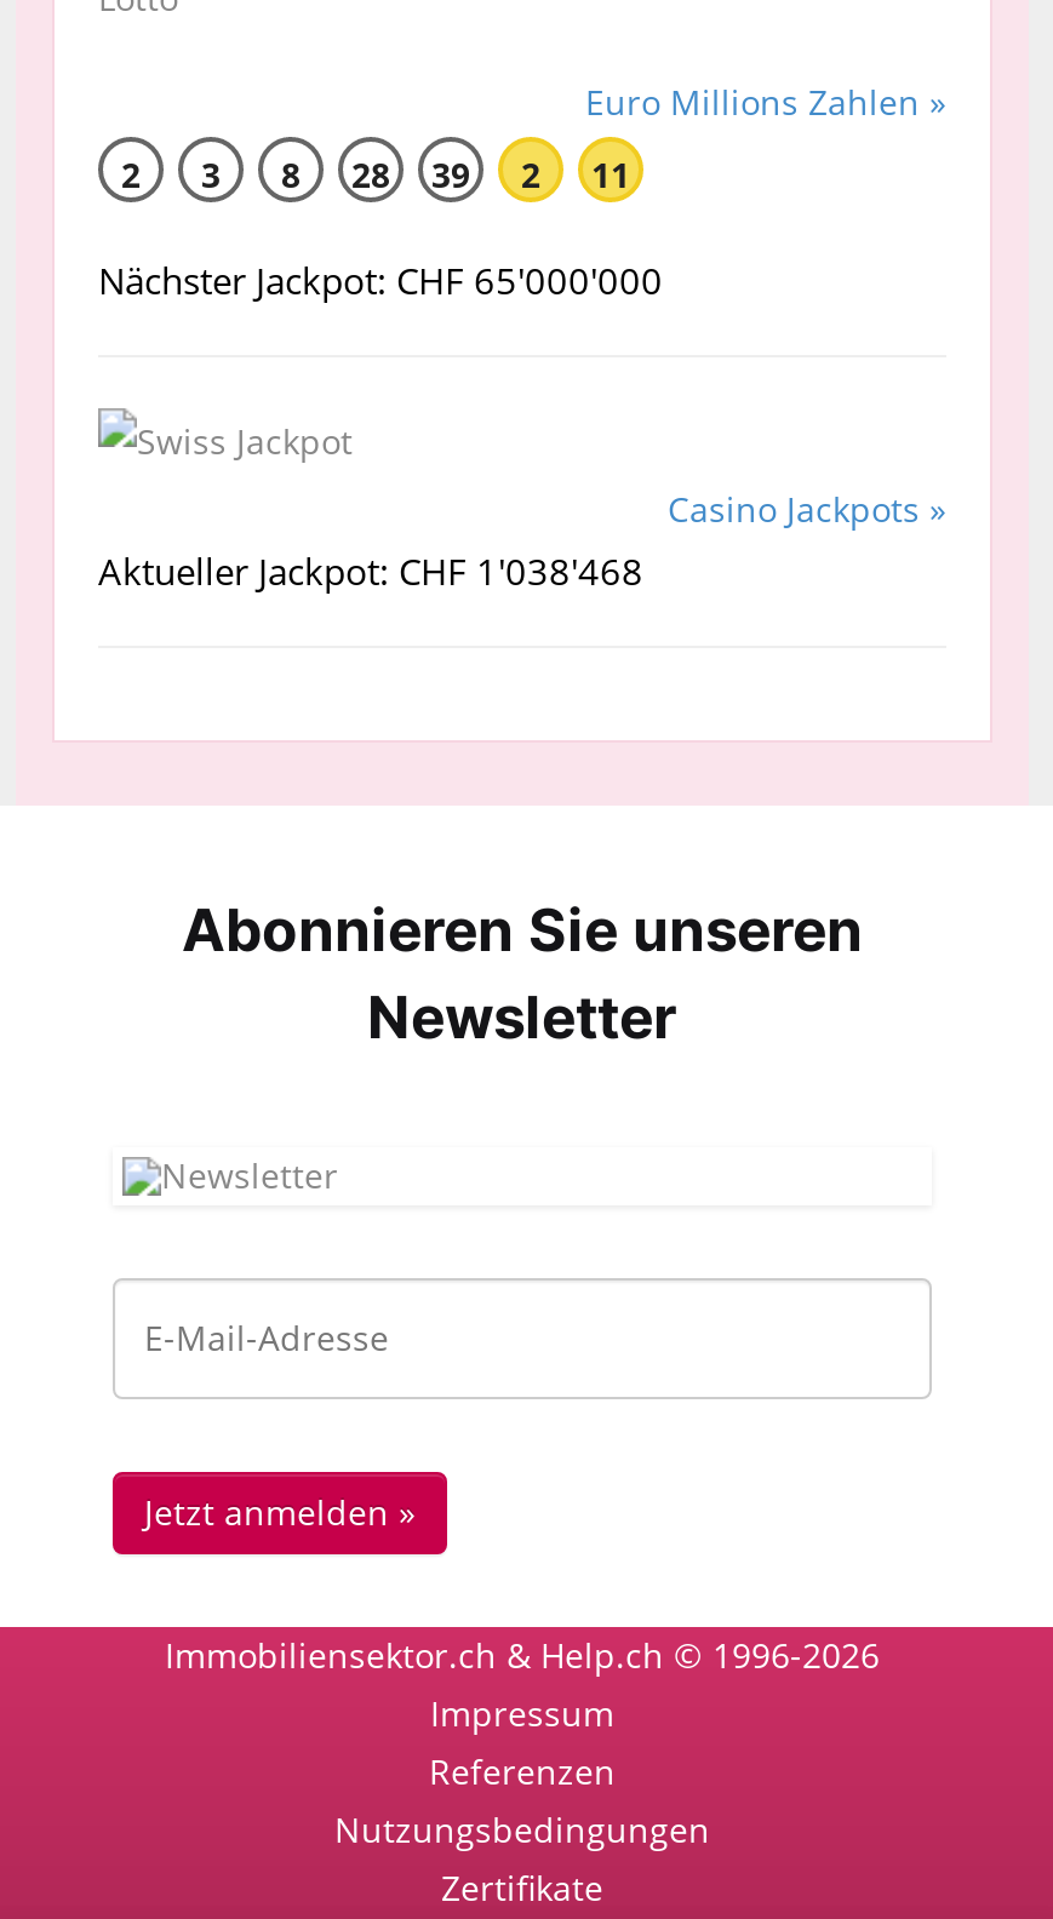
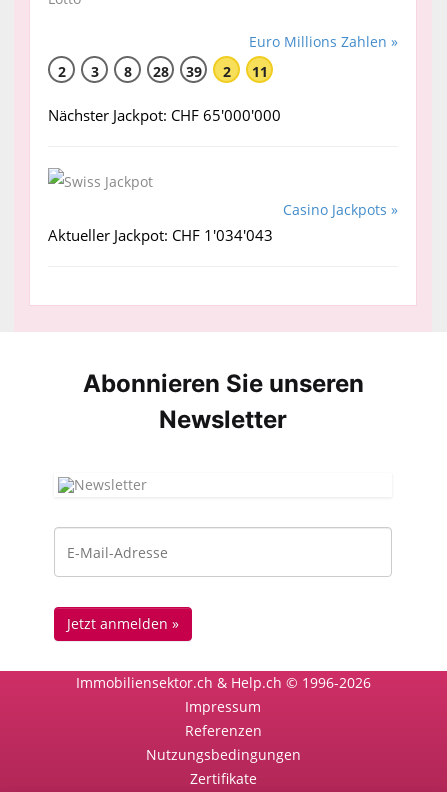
- Aktueller Jackpot: CHF 1'038'468
+ Aktueller Jackpot: CHF 1'034'043
